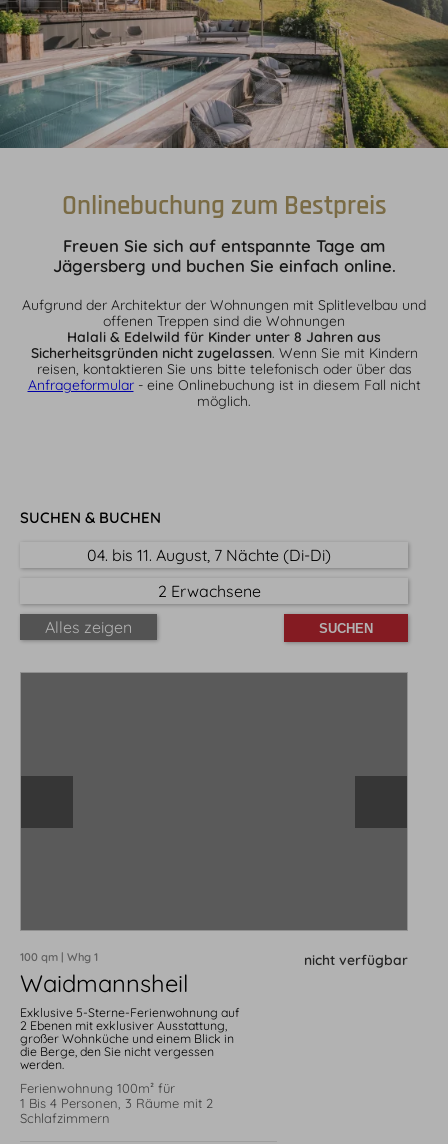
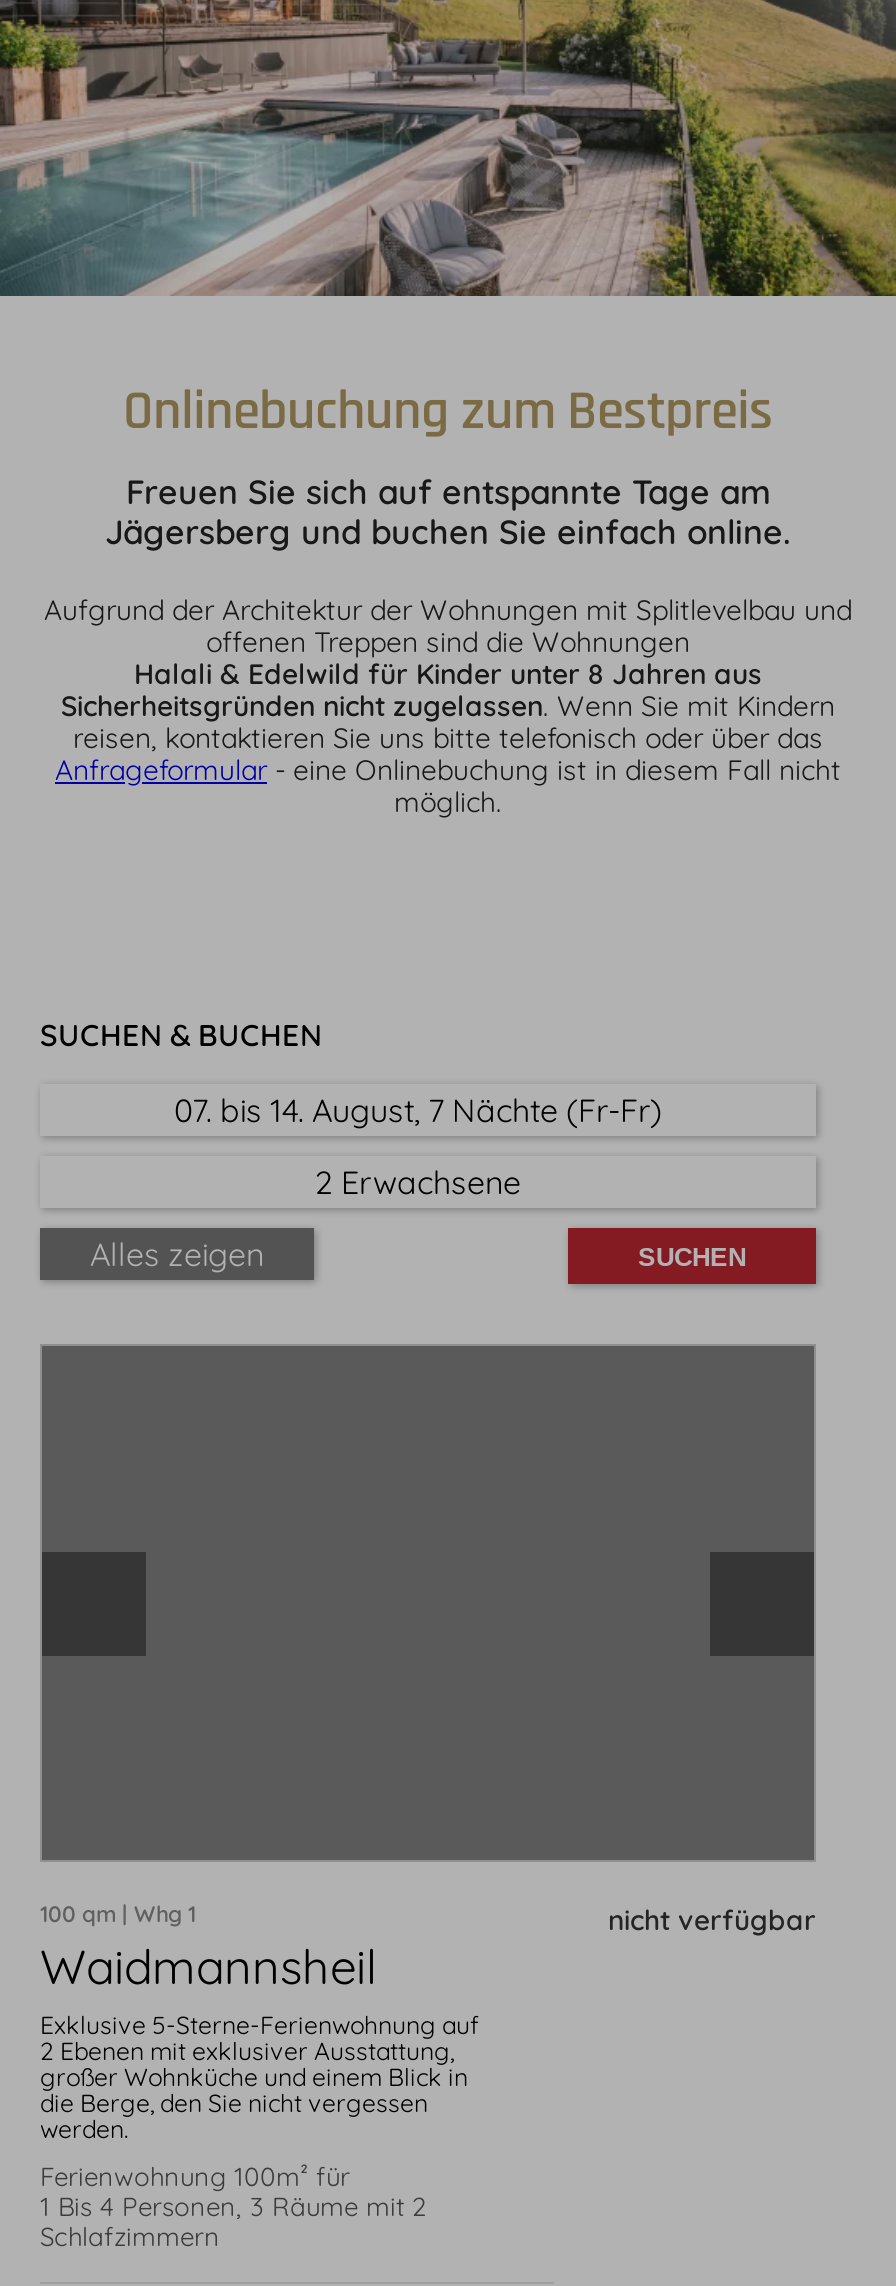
- 04. bis 11. August, 7 Nächte (Di-Di)
+ 07. bis 14. August, 7 Nächte (Fr-Fr)
